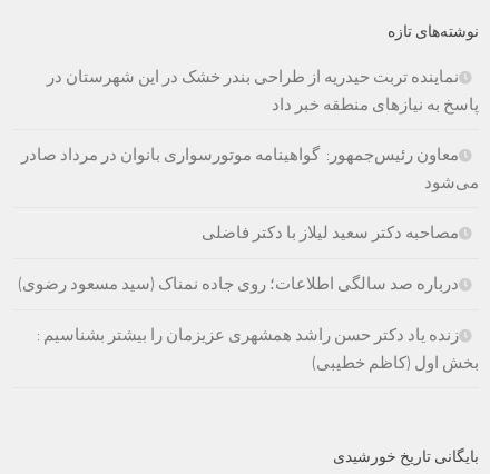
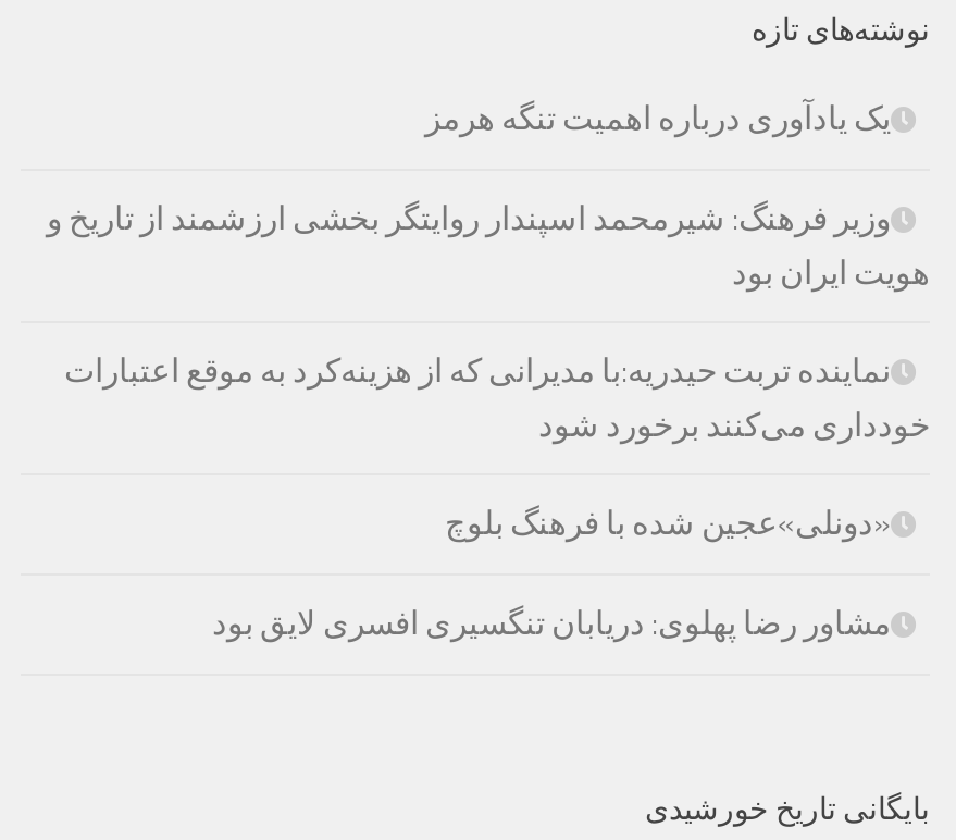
- نماینده تربت حیدریه از طراحی بندر خشک در این شهرستان در
- پاسخ به نیازهای منطقه خبر داد
+ یک یادآوری درباره اهمیت تنگه هرمز

- معاون رئیس‌جمهور: گواهینامه موتورسواری بانوان در مرداد صادر
- می‌شود
+ وزیر فرهنگ: شیرمحمد اسپندار روایتگر بخشی ارزشمند از تاریخ و
+ هویت ایران بود

- مصاحبه دکتر سعید لیلاز با دکتر فاضلی
+ نماینده تربت حیدریه:با مدیرانی که از هزینه‌کرد به موقع اعتبارات
+ خودداری می‌کنند برخورد شود

- درباره صد سالگی اطلاعات؛ روی جاده نمناک (سید مسعود رضوی)
+ «دونلی»عجین شده با فرهنگ بلوچ

- زنده یاد دکتر حسن راشد همشهری عزیزمان را بیشتر بشناسیم :
- بخش اول (کاظم خطیبی)
+ مشاور رضا پهلوی: دریابان تنگسیری افسری لایق بود
